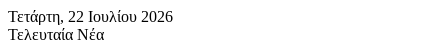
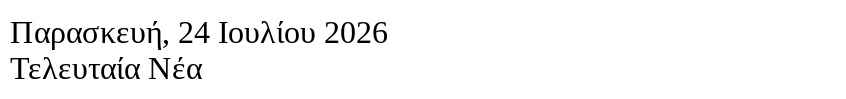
- Τετάρτη, 22 Ιουλίου 2026
+ Παρασκευή, 24 Ιουλίου 2026
